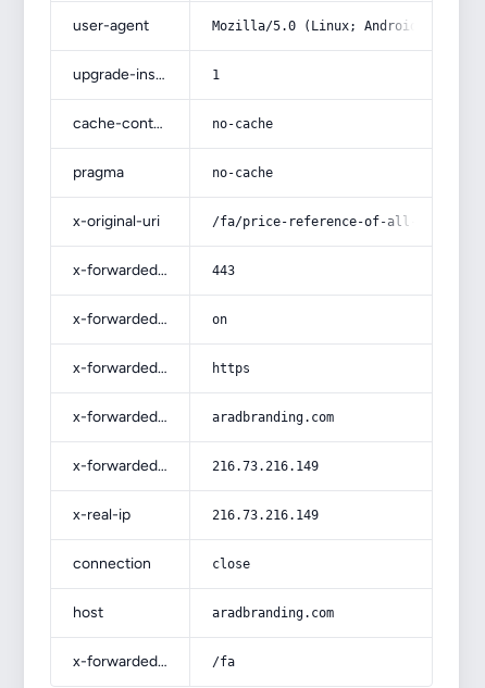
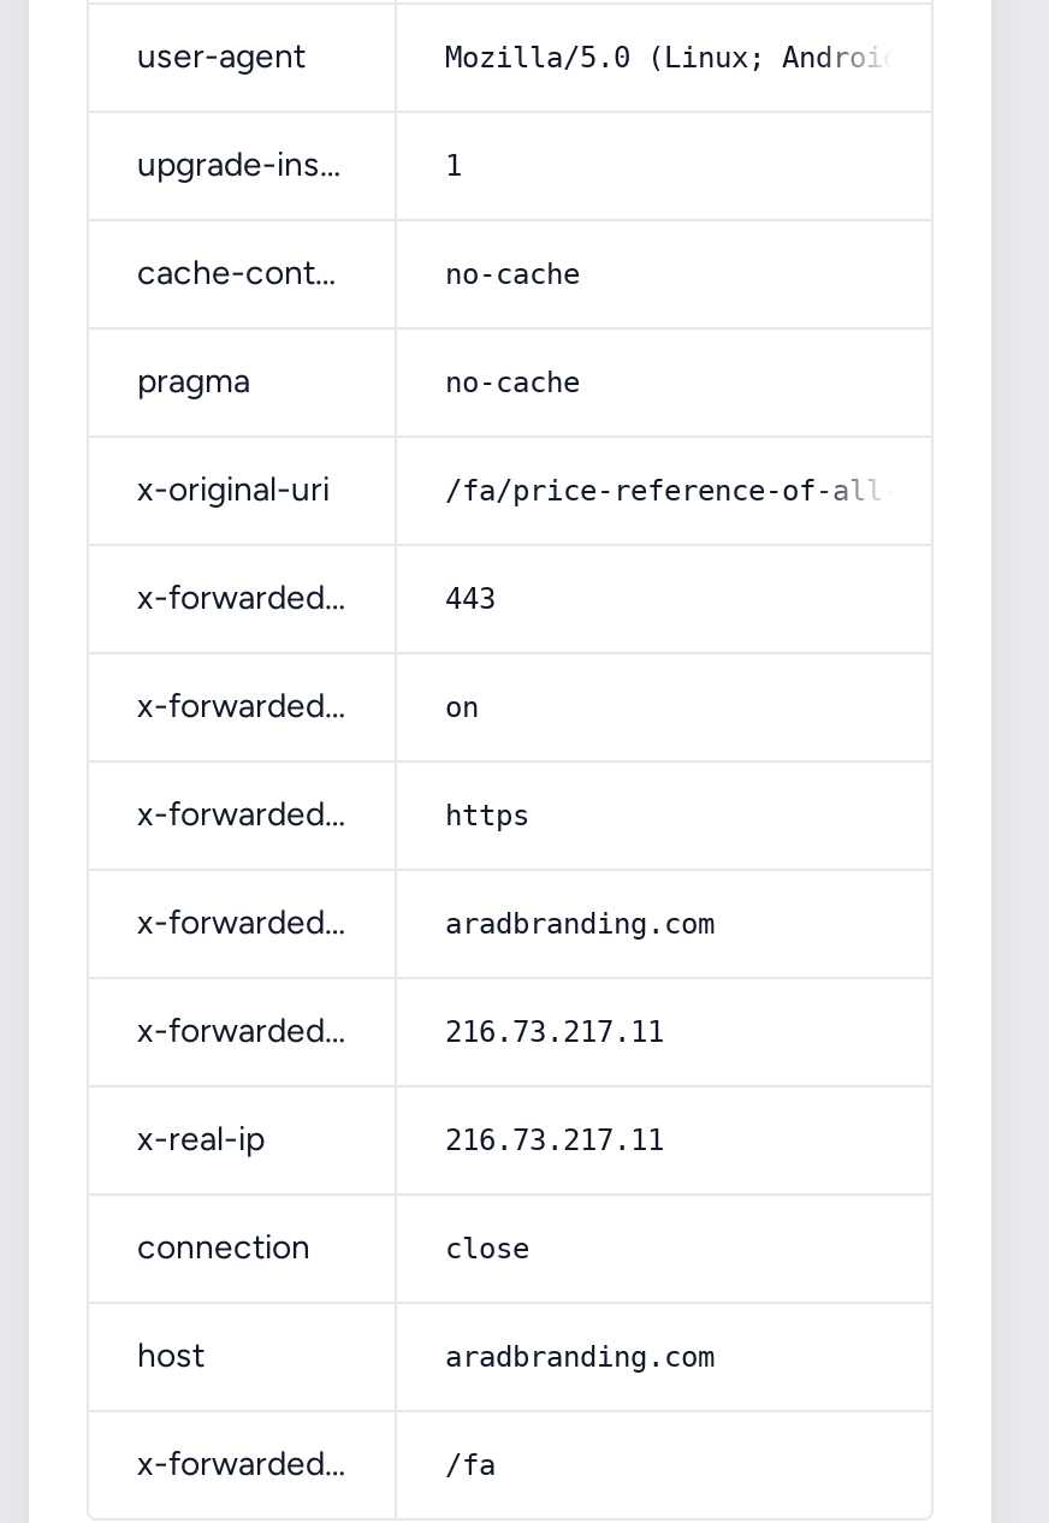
- 216.73.216.149
+ 216.73.217.11

- 216.73.216.149
+ 216.73.217.11
